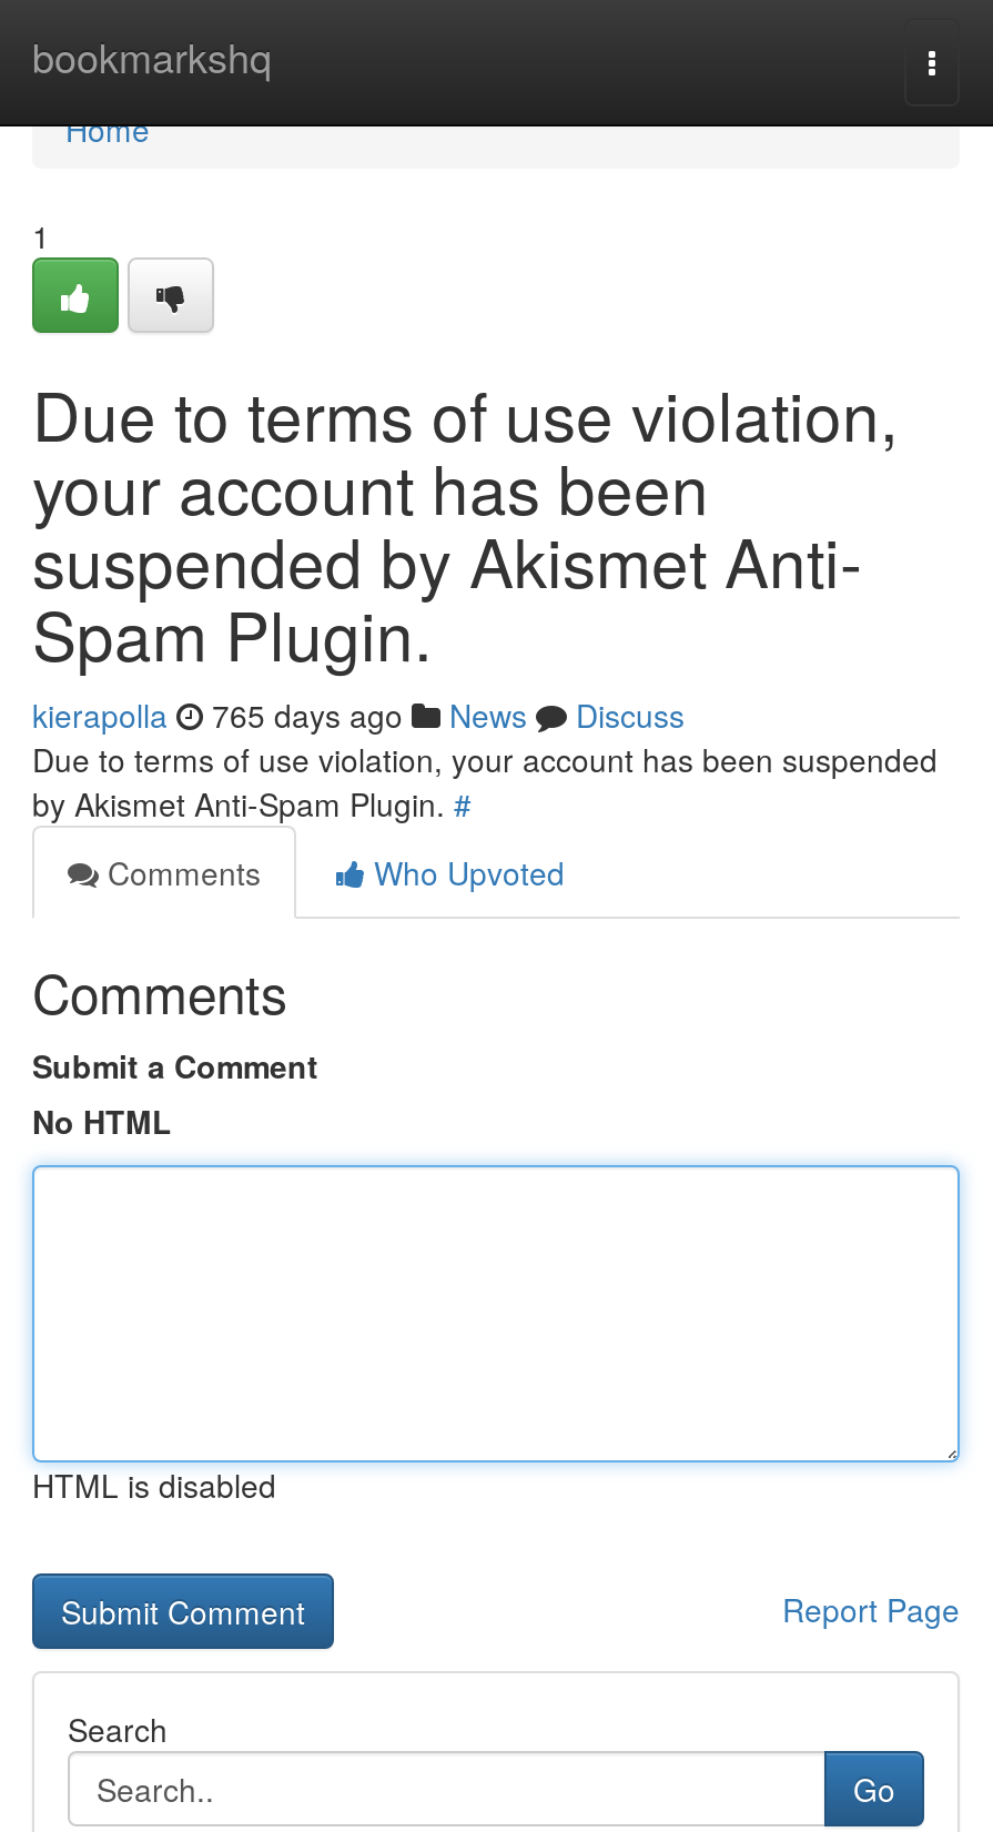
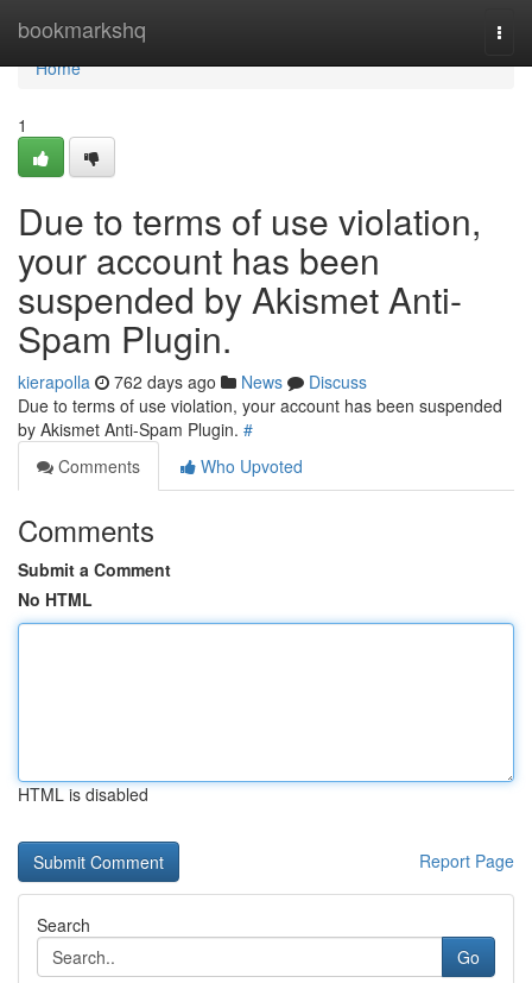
- kierapolla 765 days ago News Discuss
+ kierapolla 762 days ago News Discuss
